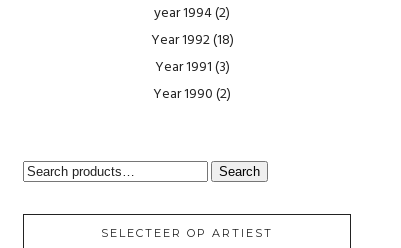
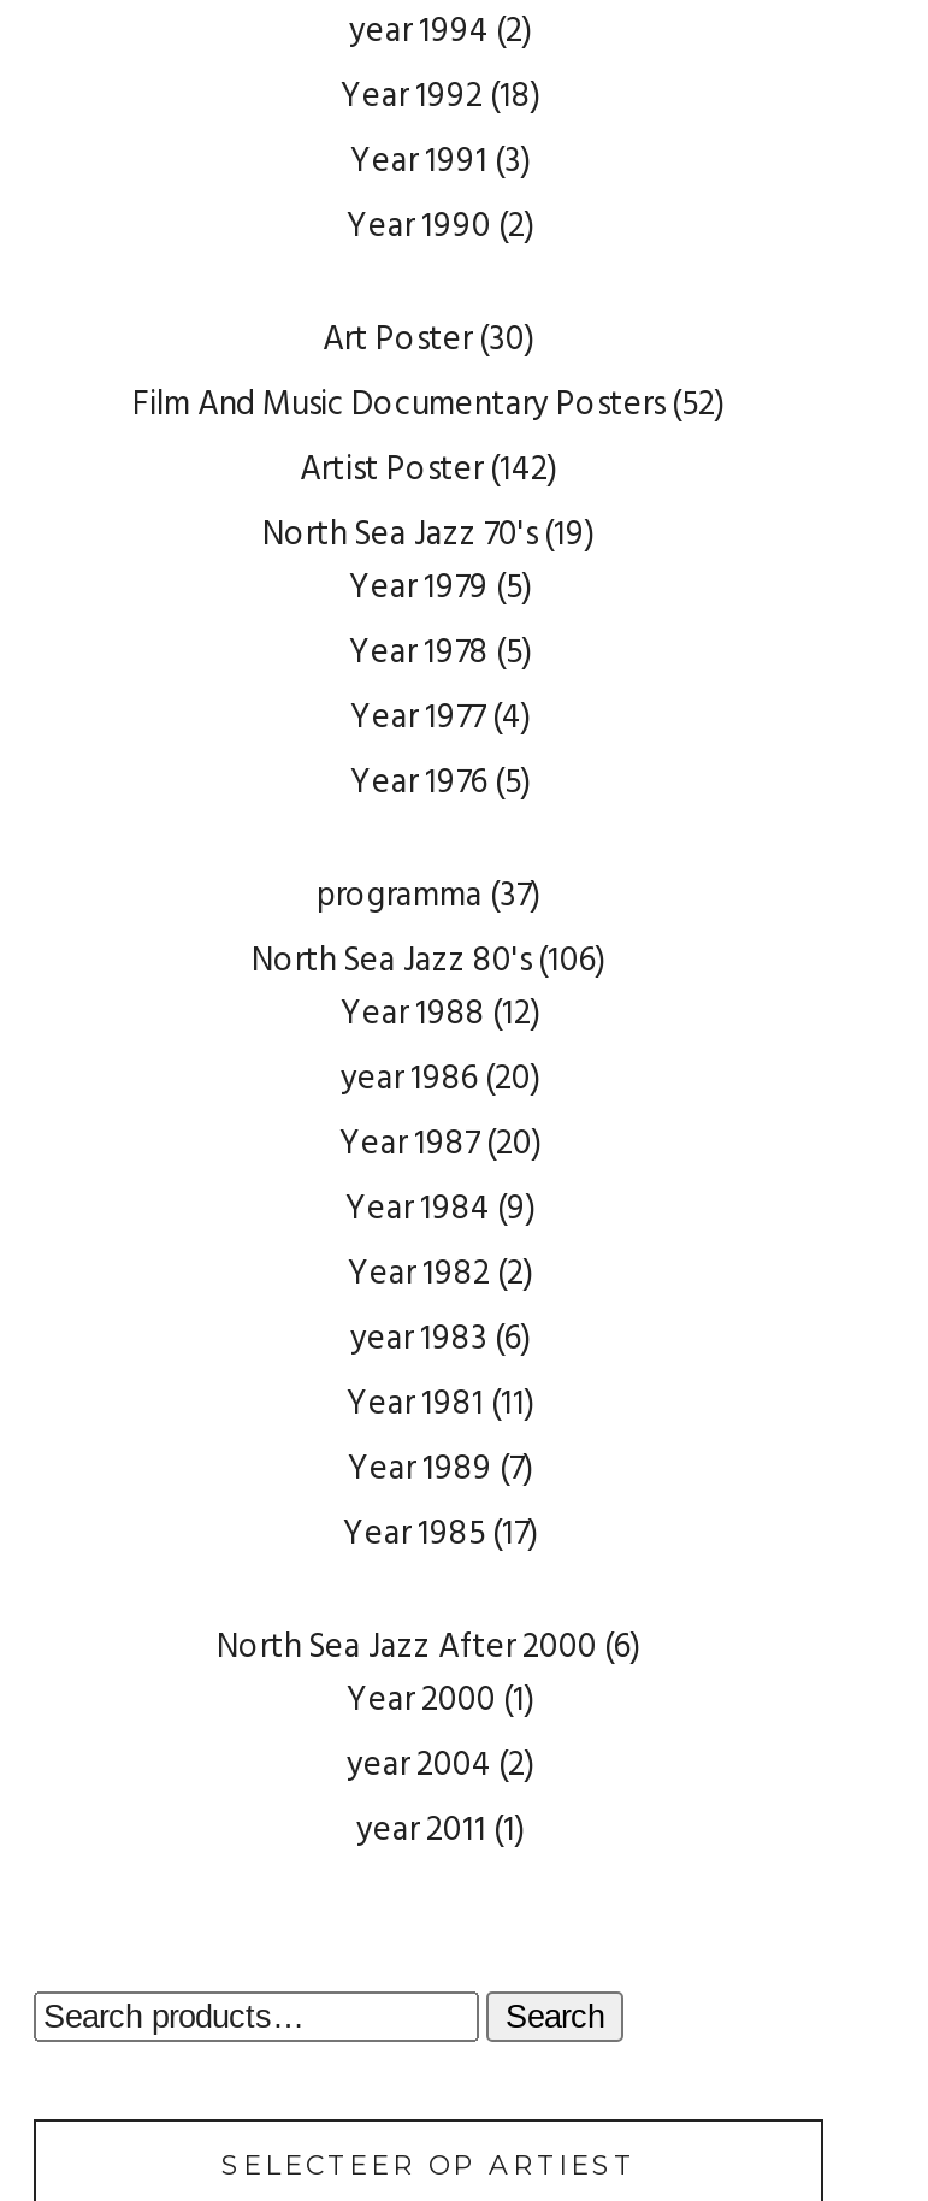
+ Art Poster (30)
+ Film And Music Documentary Posters (52)
+ Artist Poster (142)
+ North Sea Jazz 70's (19)
+ Year 1979 (5)
+ Year 1978 (5)
+ Year 1977 (4)
+ Year 1976 (5)
+ programma (37)
+ North Sea Jazz 80's (106)
+ Year 1988 (12)
+ year 1986 (20)
+ Year 1987 (20)
+ Year 1984 (9)
+ Year 1982 (2)
+ year 1983 (6)
+ Year 1981 (11)
+ Year 1989 (7)
+ Year 1985 (17)
+ North Sea Jazz After 2000 (6)
+ Year 2000 (1)
+ year 2004 (2)
+ year 2011 (1)
